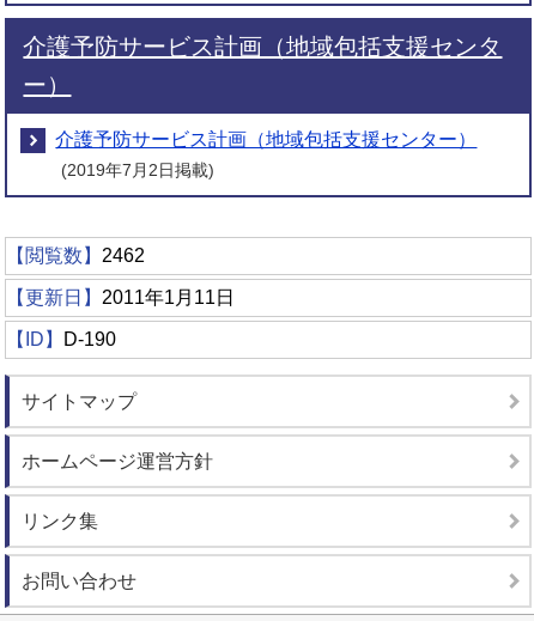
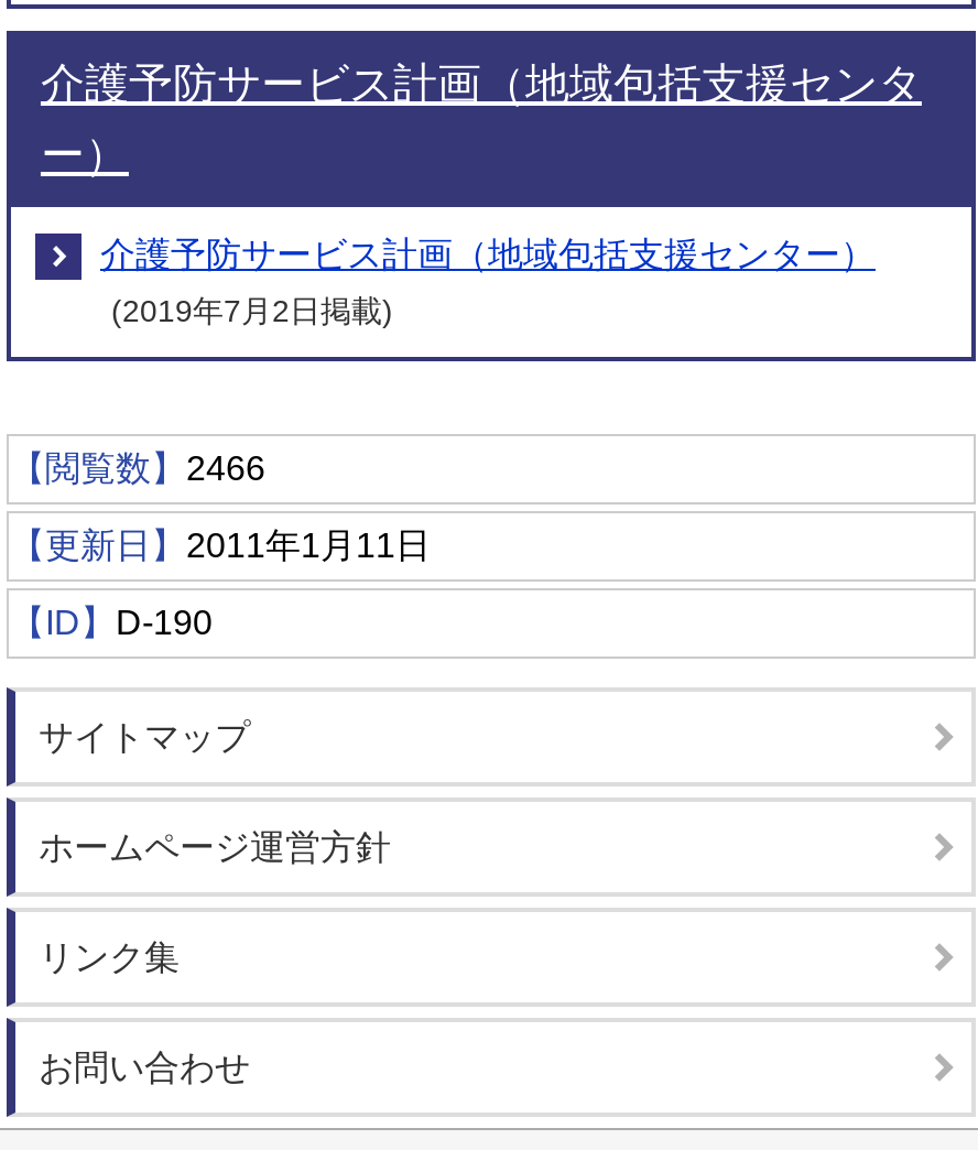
- 【閲覧数】2462
+ 【閲覧数】2466
